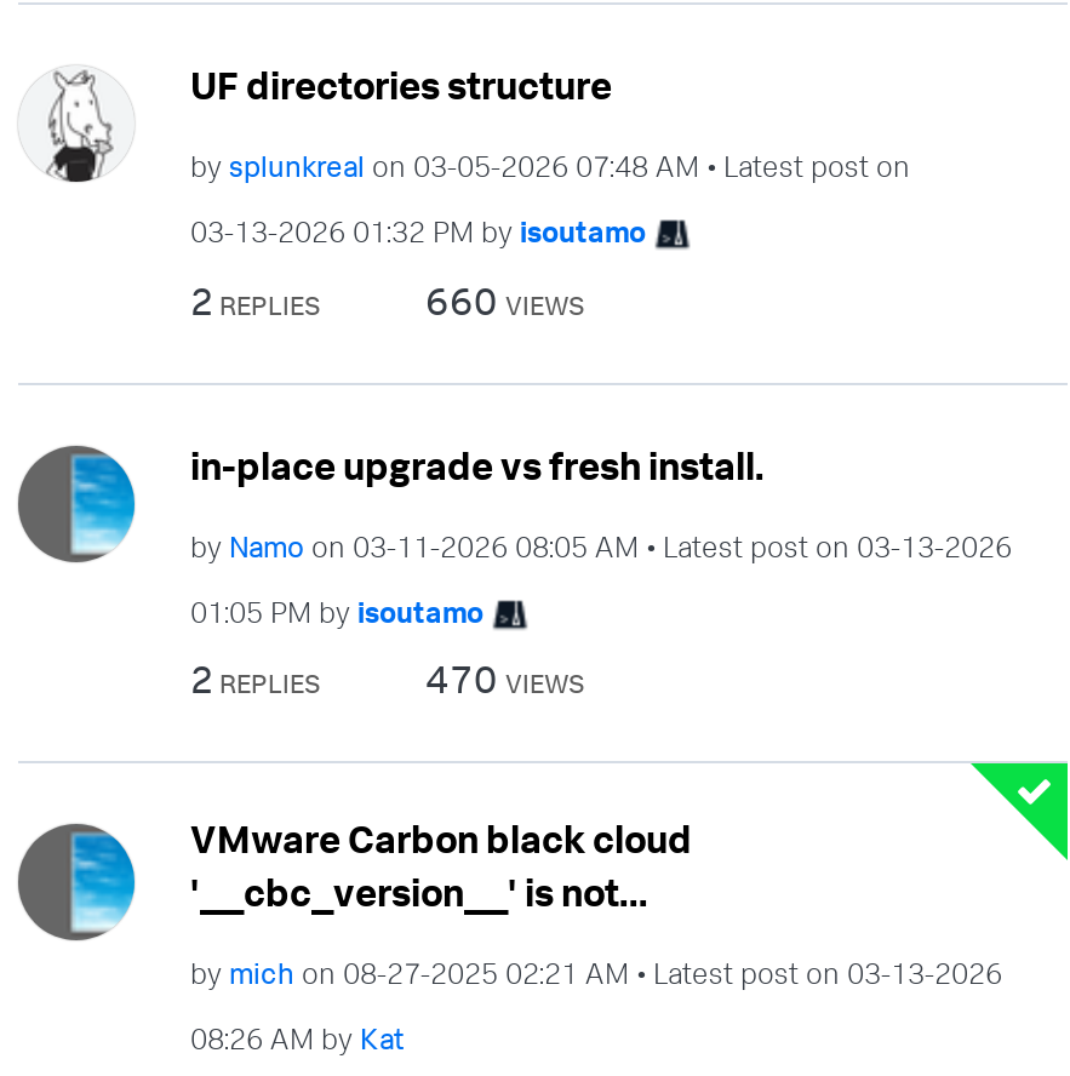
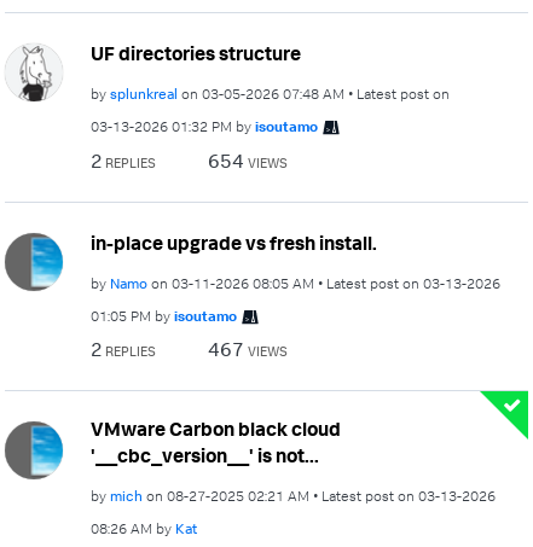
- 660 VIEWS
+ 654 VIEWS

- 470 VIEWS
+ 467 VIEWS
